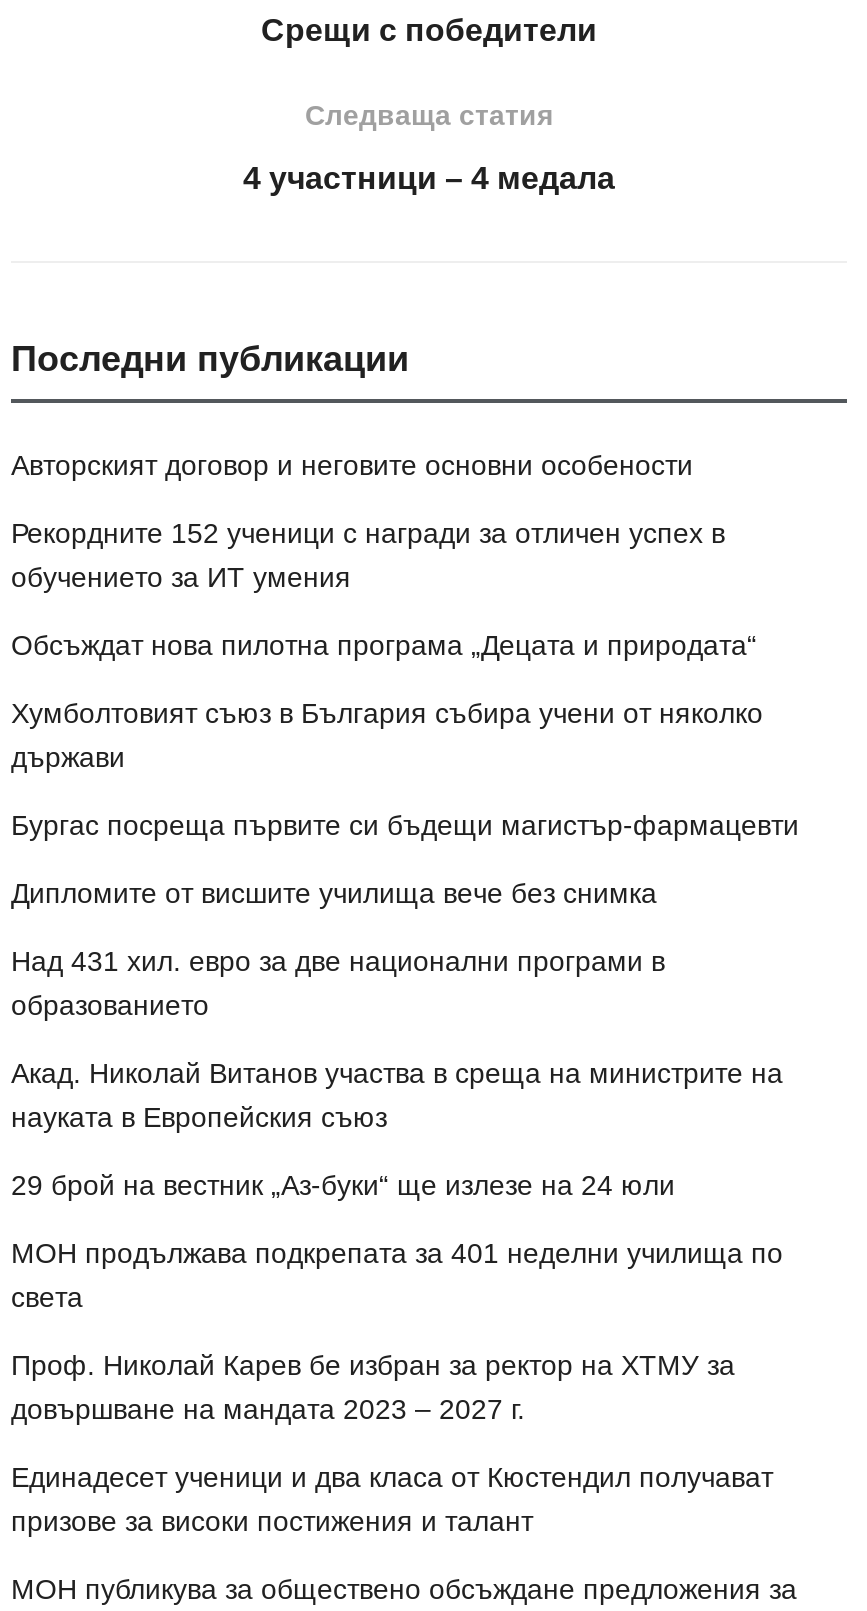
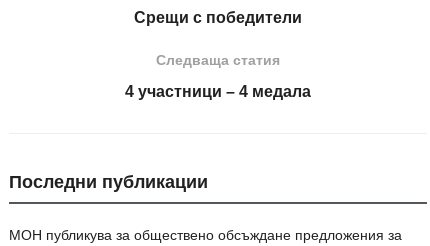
- Авторският договор и неговите основни особености
- Рекордните 152 ученици с награди за отличен успех в
- обучението за ИТ умения
- Обсъждат нова пилотна програма „Децата и природата“
- Хумболтовият съюз в България събира учени от няколко
- държави
- Бургас посреща първите си бъдещи магистър-фармацевти
- Дипломите от висшите училища вече без снимка
- Над 431 хил. евро за две национални програми в
- образованието
- Акад. Николай Витанов участва в среща на министрите на
- науката в Европейския съюз
- 29 брой на вестник „Аз-буки“ ще излезе на 24 юли
- МОН продължава подкрепата за 401 неделни училища по
- света
- Проф. Николай Карев бе избран за ректор на ХТМУ за
- довършване на мандата 2023 – 2027 г.
- Единадесет ученици и два класа от Кюстендил получават
- призове за високи постижения и талант
